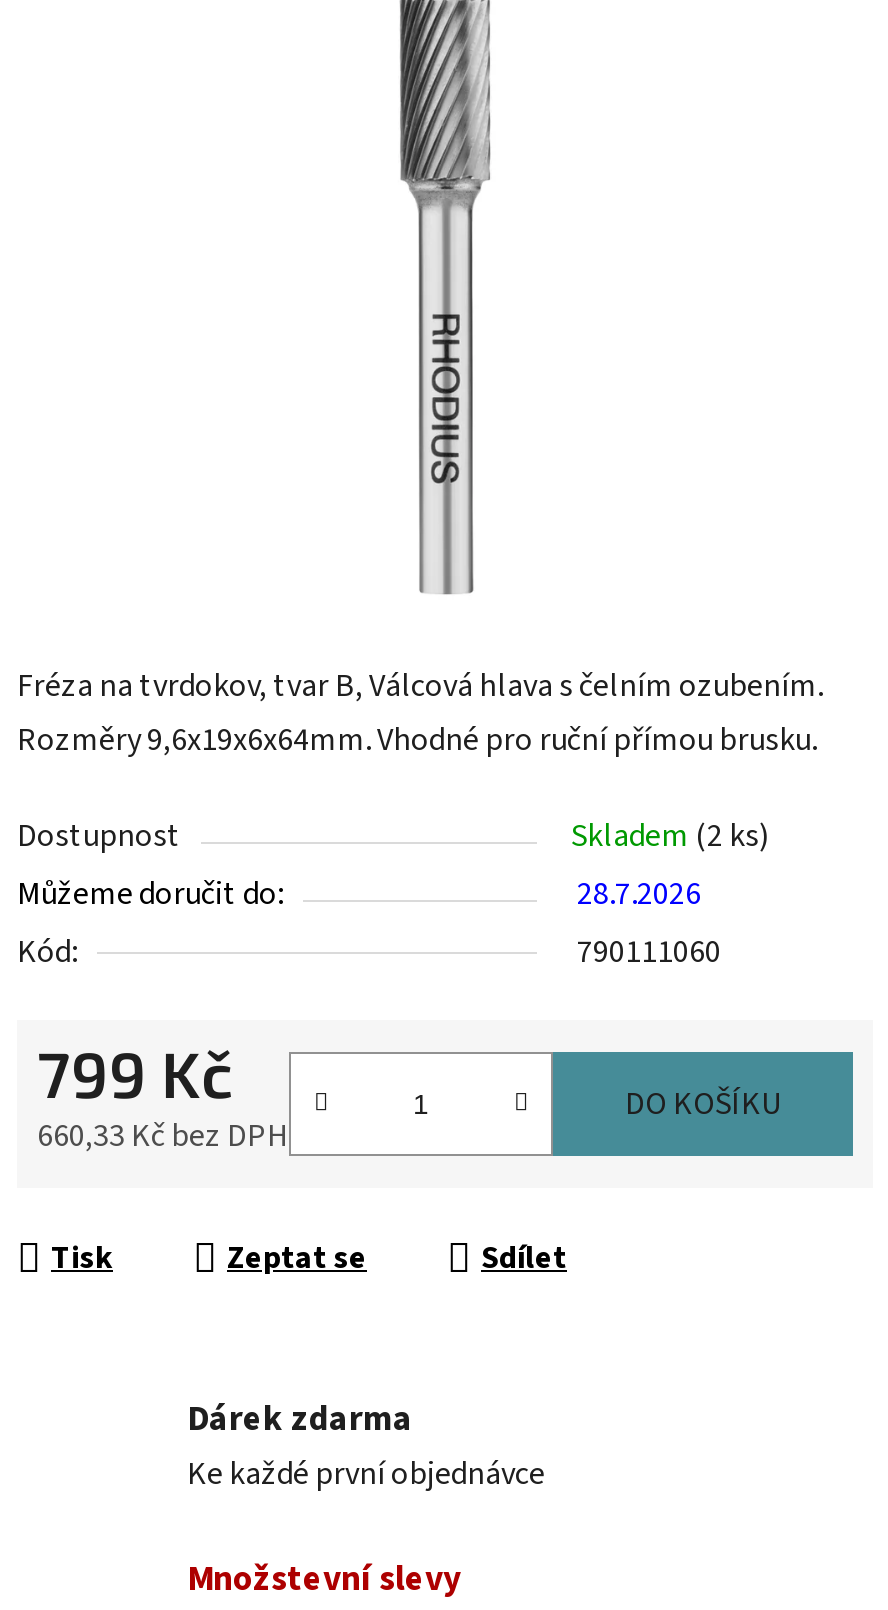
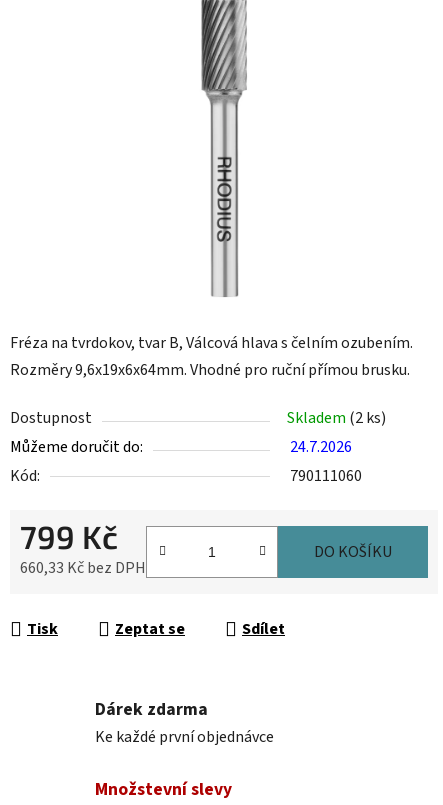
- 28.7.2026
+ 24.7.2026
